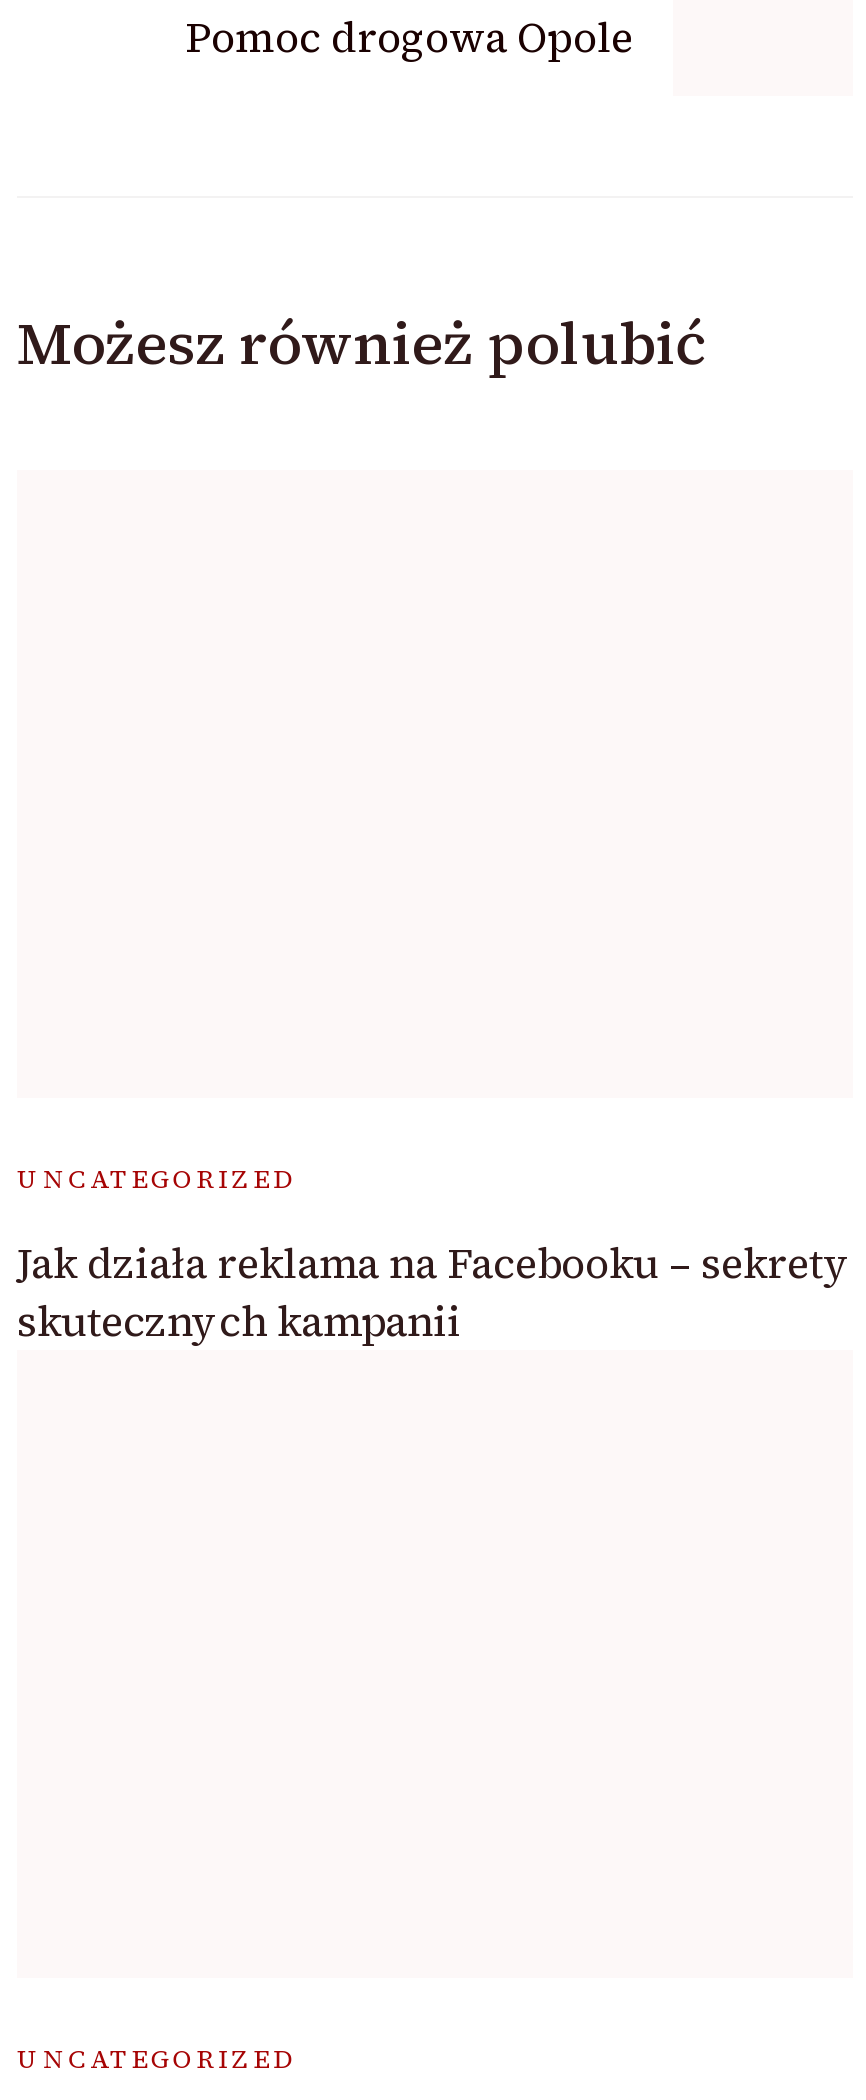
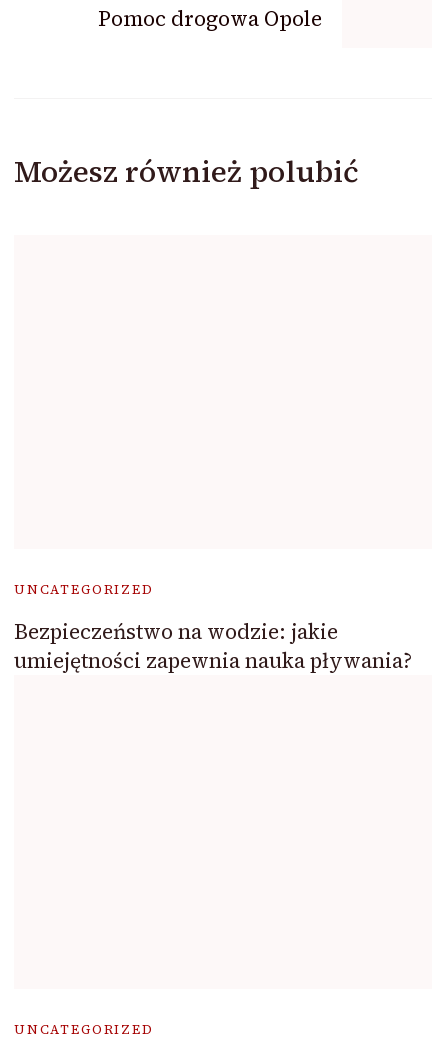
- Jak działa reklama na Facebooku – sekrety
- skutecznych kampanii
+ Bezpieczeństwo na wodzie: jakie
+ umiejętności zapewnia nauka pływania?
